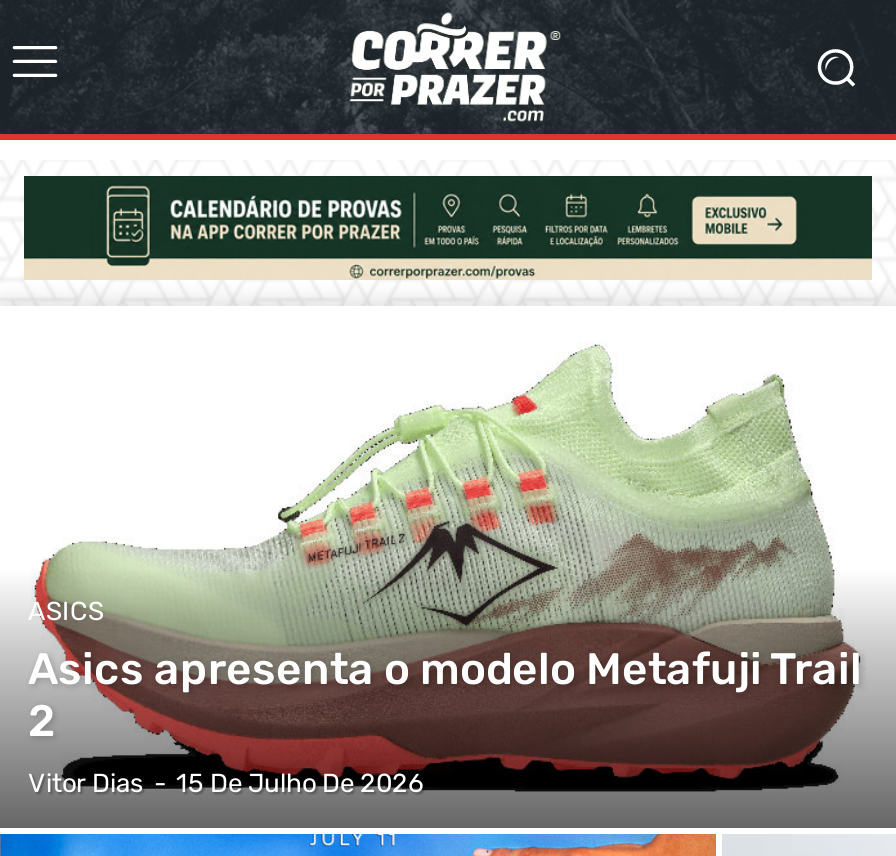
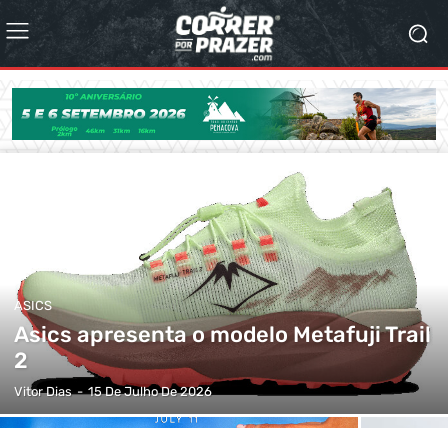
- [image]
+ [image]
